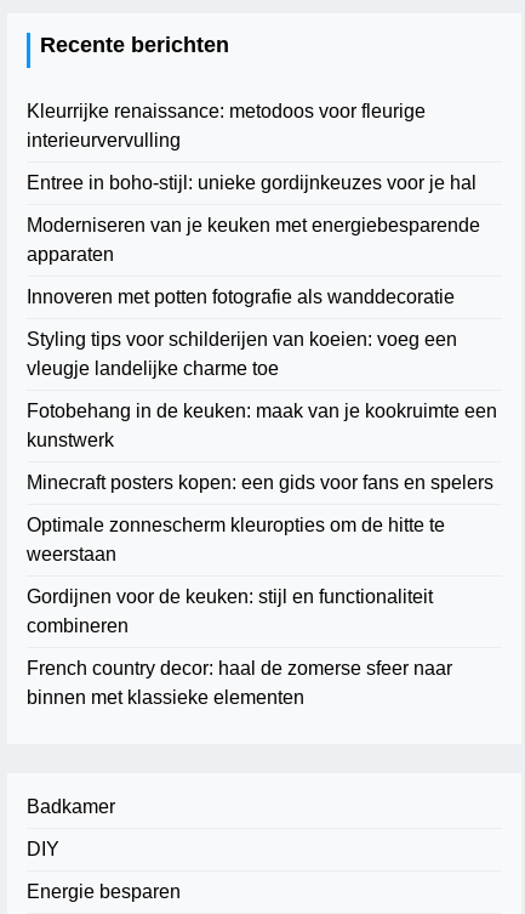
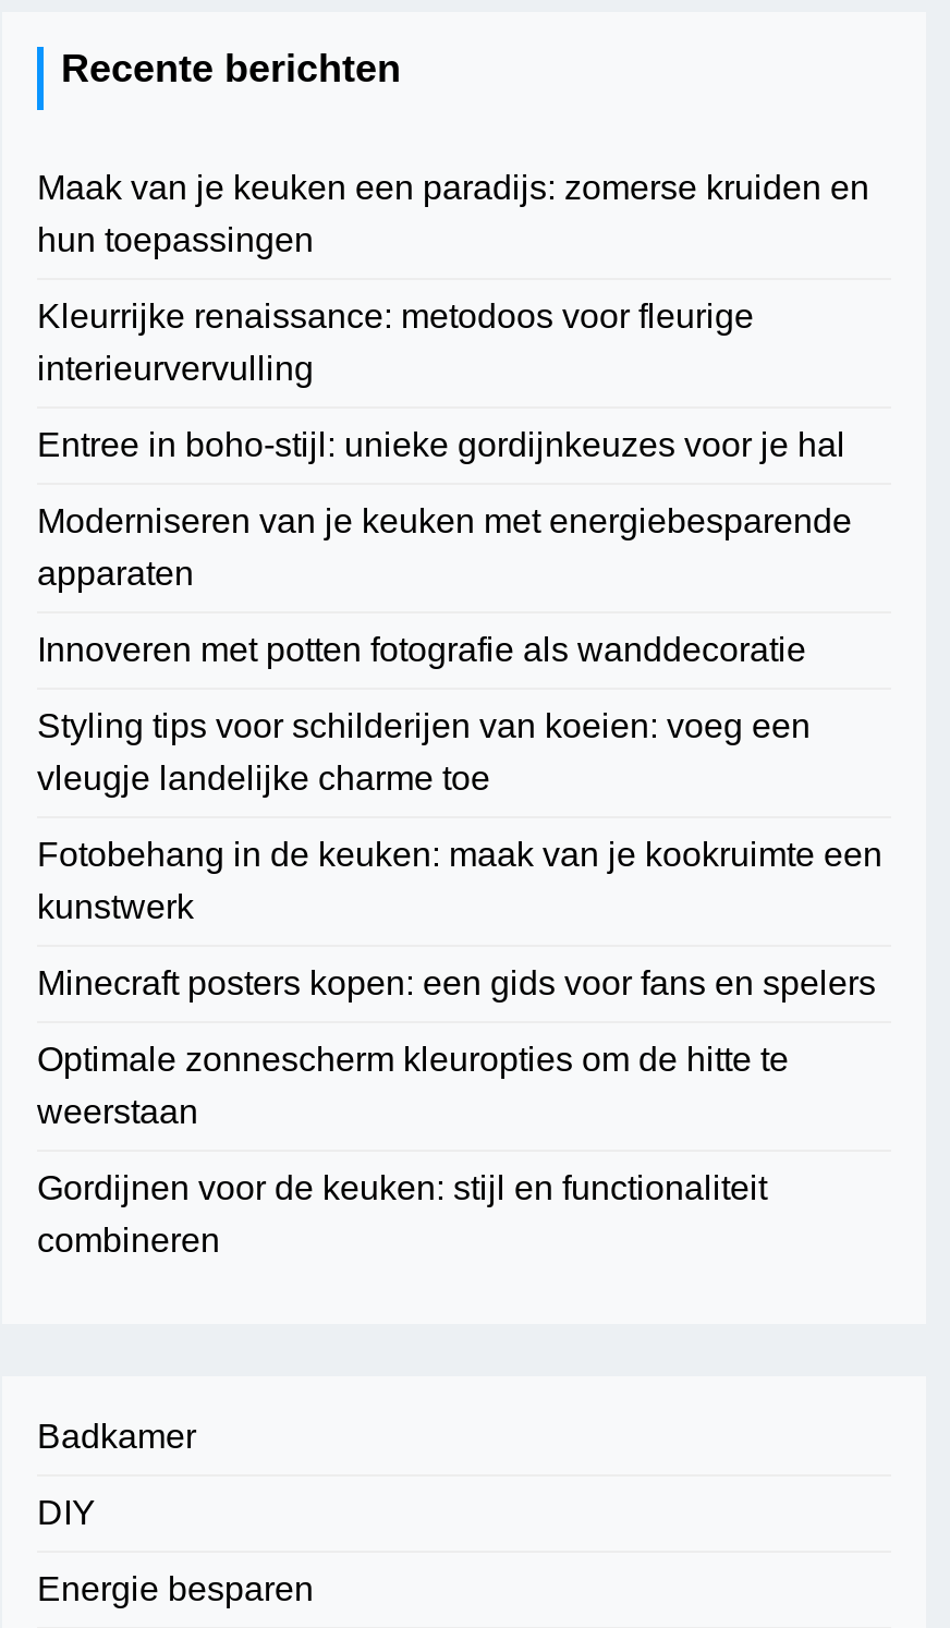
+ Maak van je keuken een paradijs: zomerse kruiden en
+ hun toepassingen

moved down: Kleurrijke renaissance: metodoos voor fleurige | interieurvervulling | Entree in boho-stijl: unieke gordijnkeuzes voor je hal | ... | Gordijnen voor de keuken: stijl en functionaliteit | combineren

- French country decor: haal de zomerse sfeer naar
- binnen met klassieke elementen
